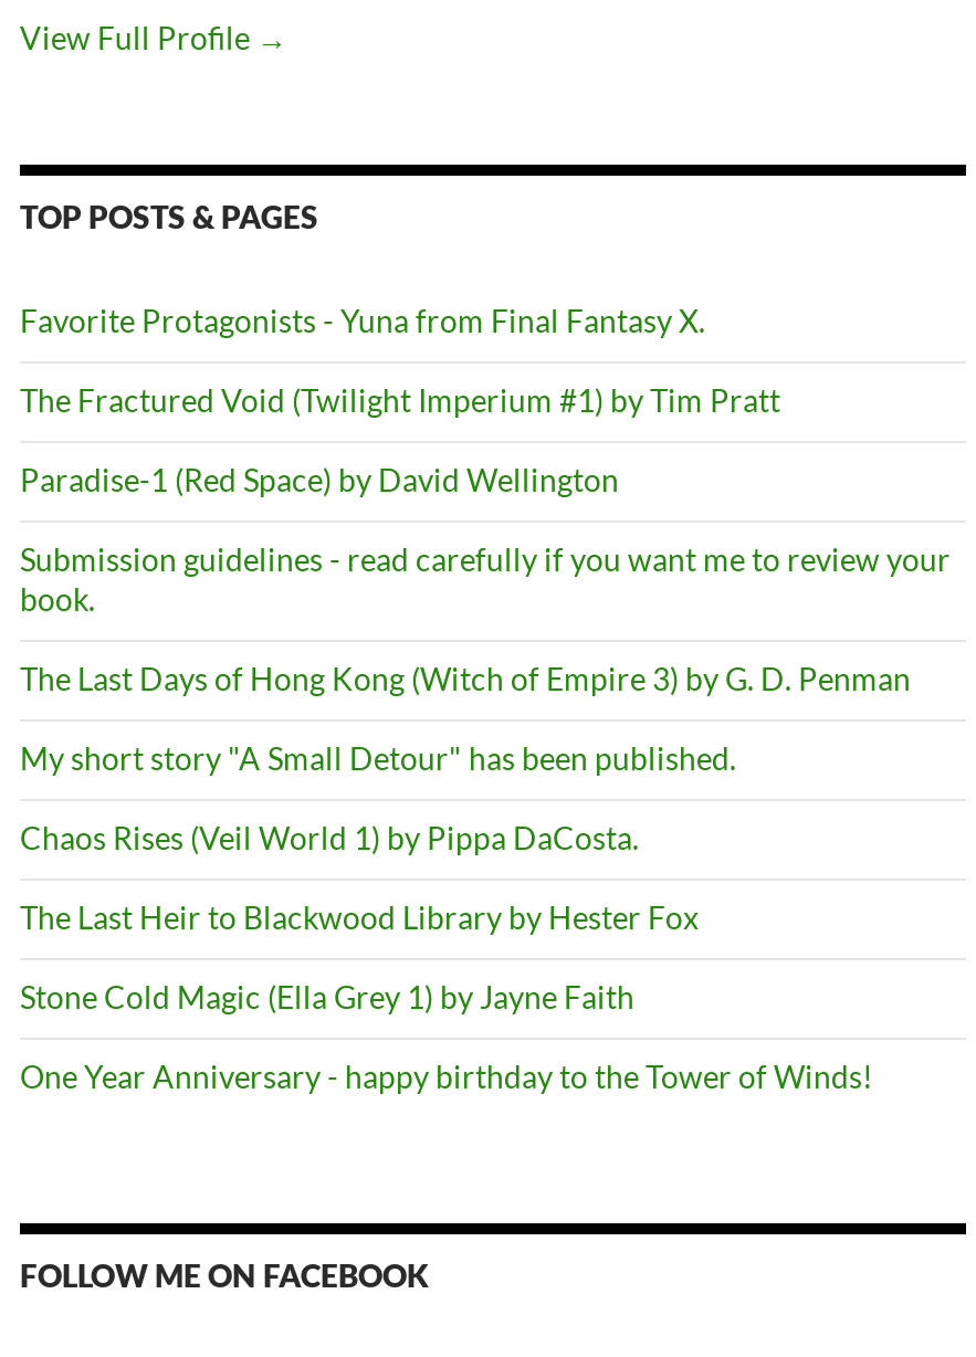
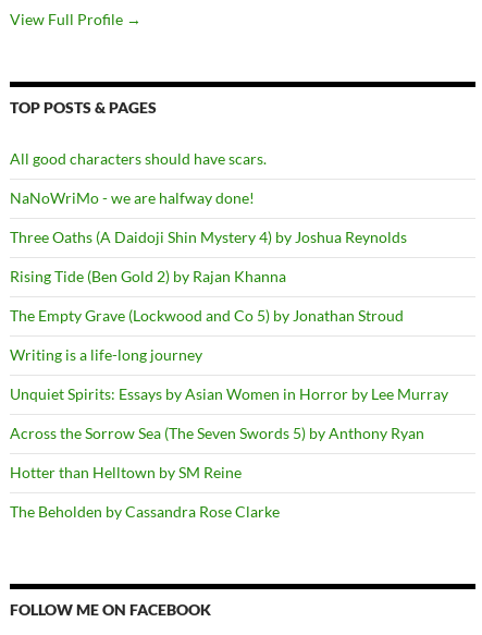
- Favorite Protagonists - Yuna from Final Fantasy X.
+ All good characters should have scars.

- The Fractured Void (Twilight Imperium #1) by Tim Pratt
+ NaNoWriMo - we are halfway done!

- Paradise-1 (Red Space) by David Wellington
+ Three Oaths (A Daidoji Shin Mystery 4) by Joshua Reynolds

- Submission guidelines - read carefully if you want me to review your
- book.
+ Rising Tide (Ben Gold 2) by Rajan Khanna

- The Last Days of Hong Kong (Witch of Empire 3) by G. D. Penman
+ The Empty Grave (Lockwood and Co 5) by Jonathan Stroud

- My short story "A Small Detour" has been published.
+ Writing is a life-long journey

- Chaos Rises (Veil World 1) by Pippa DaCosta.
+ Unquiet Spirits: Essays by Asian Women in Horror by Lee Murray

- The Last Heir to Blackwood Library by Hester Fox
+ Across the Sorrow Sea (The Seven Swords 5) by Anthony Ryan

- Stone Cold Magic (Ella Grey 1) by Jayne Faith
+ Hotter than Helltown by SM Reine

- One Year Anniversary - happy birthday to the Tower of Winds!
+ The Beholden by Cassandra Rose Clarke
